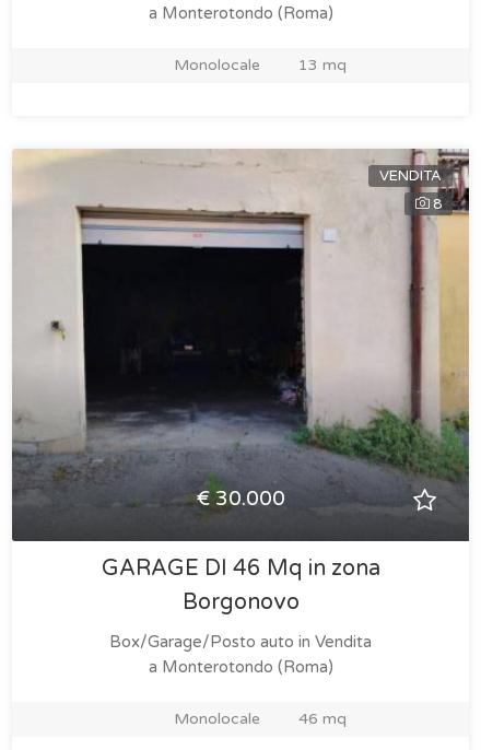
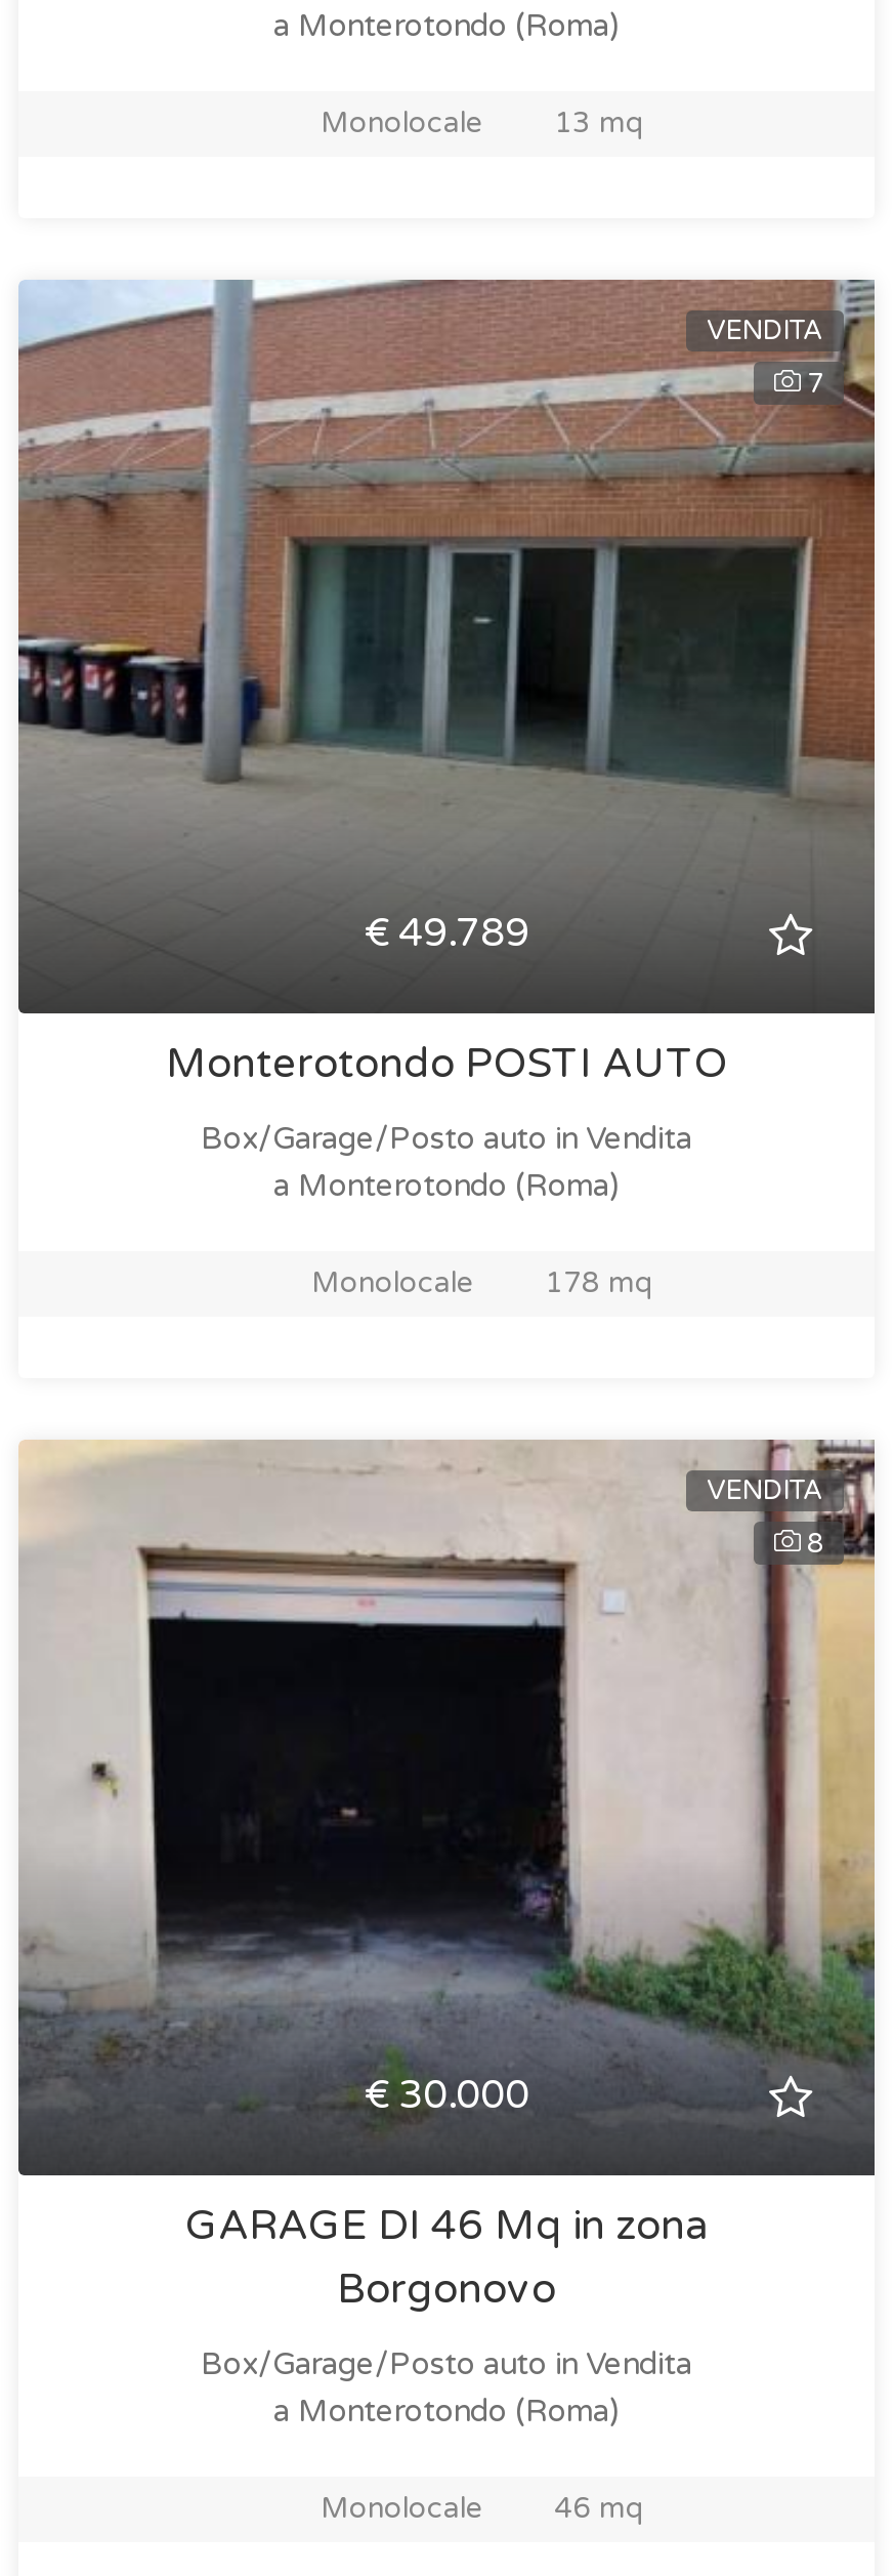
+ [image]
+ VENDITA
+ 7

+ € 49.789
+ Monterotondo POSTI AUTO
+ Box/Garage/Posto auto in Vendita
+ a Monterotondo (Roma)
+ Monolocale
+ 178 mq
